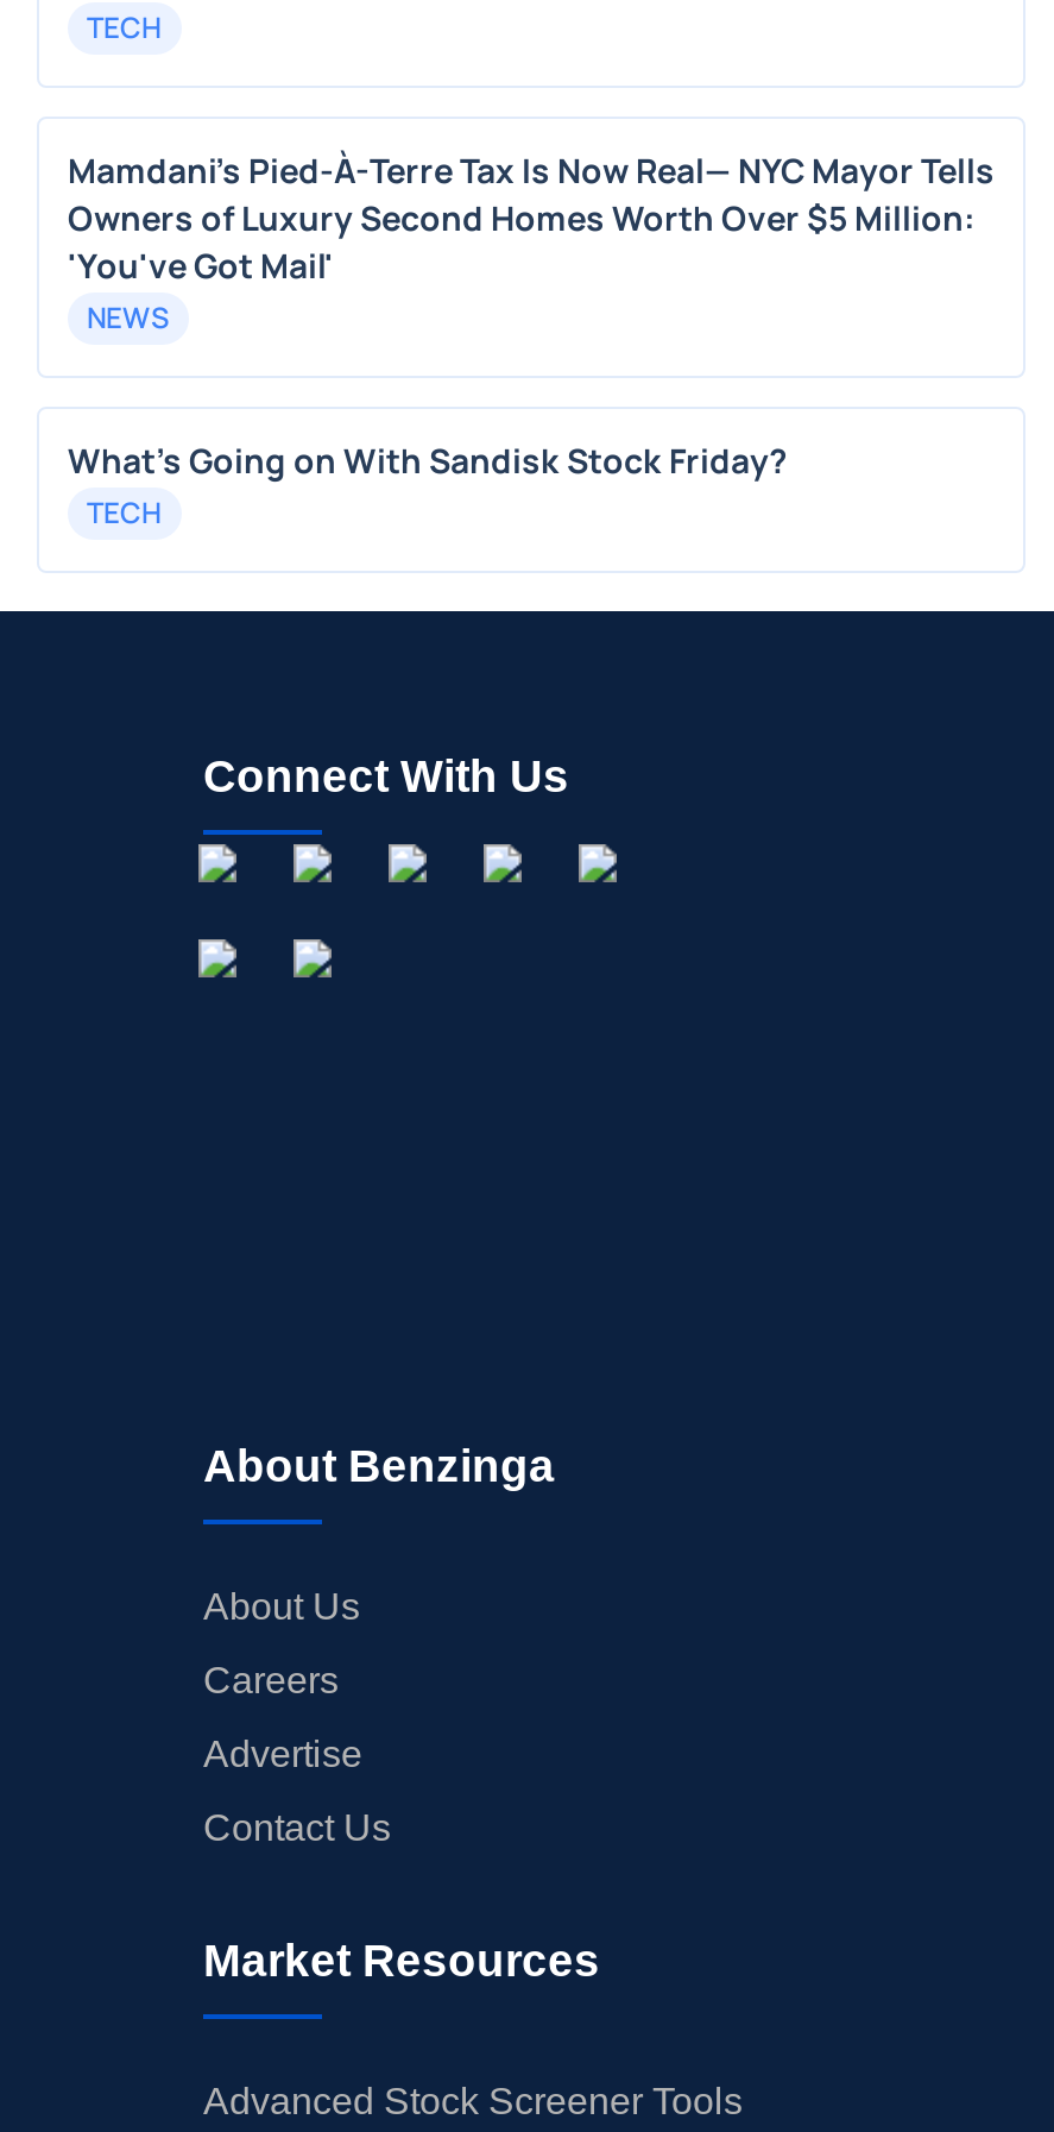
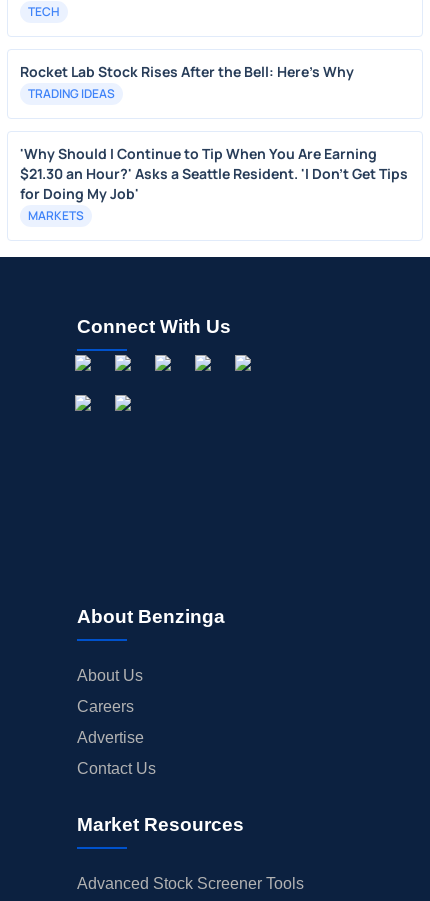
- Mamdani's Pied-À-Terre Tax Is Now Real— NYC Mayor Tells
- Owners of Luxury Second Homes Worth Over $5 Million:
- 'You've Got Mail'
- NEWS
+ Rocket Lab Stock Rises After the Bell: Here's Why
+ TRADING IDEAS

- What's Going on With Sandisk Stock Friday?
- TECH
+ 'Why Should I Continue to Tip When You Are Earning
+ $21.30 an Hour?' Asks a Seattle Resident. 'I Don't Get Tips
+ for Doing My Job'
+ MARKETS
